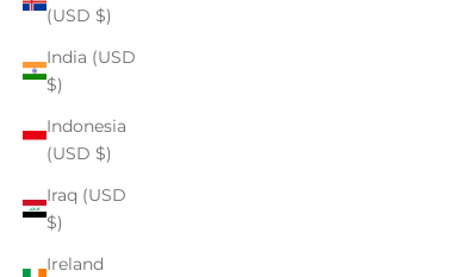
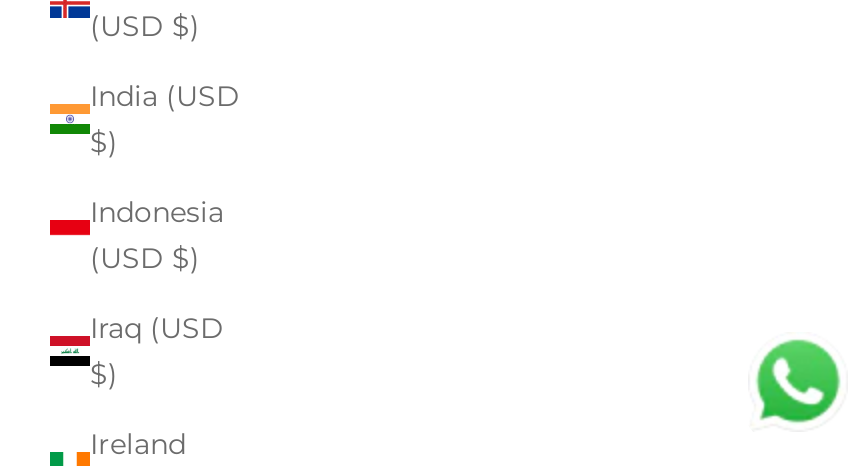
+ [image]
